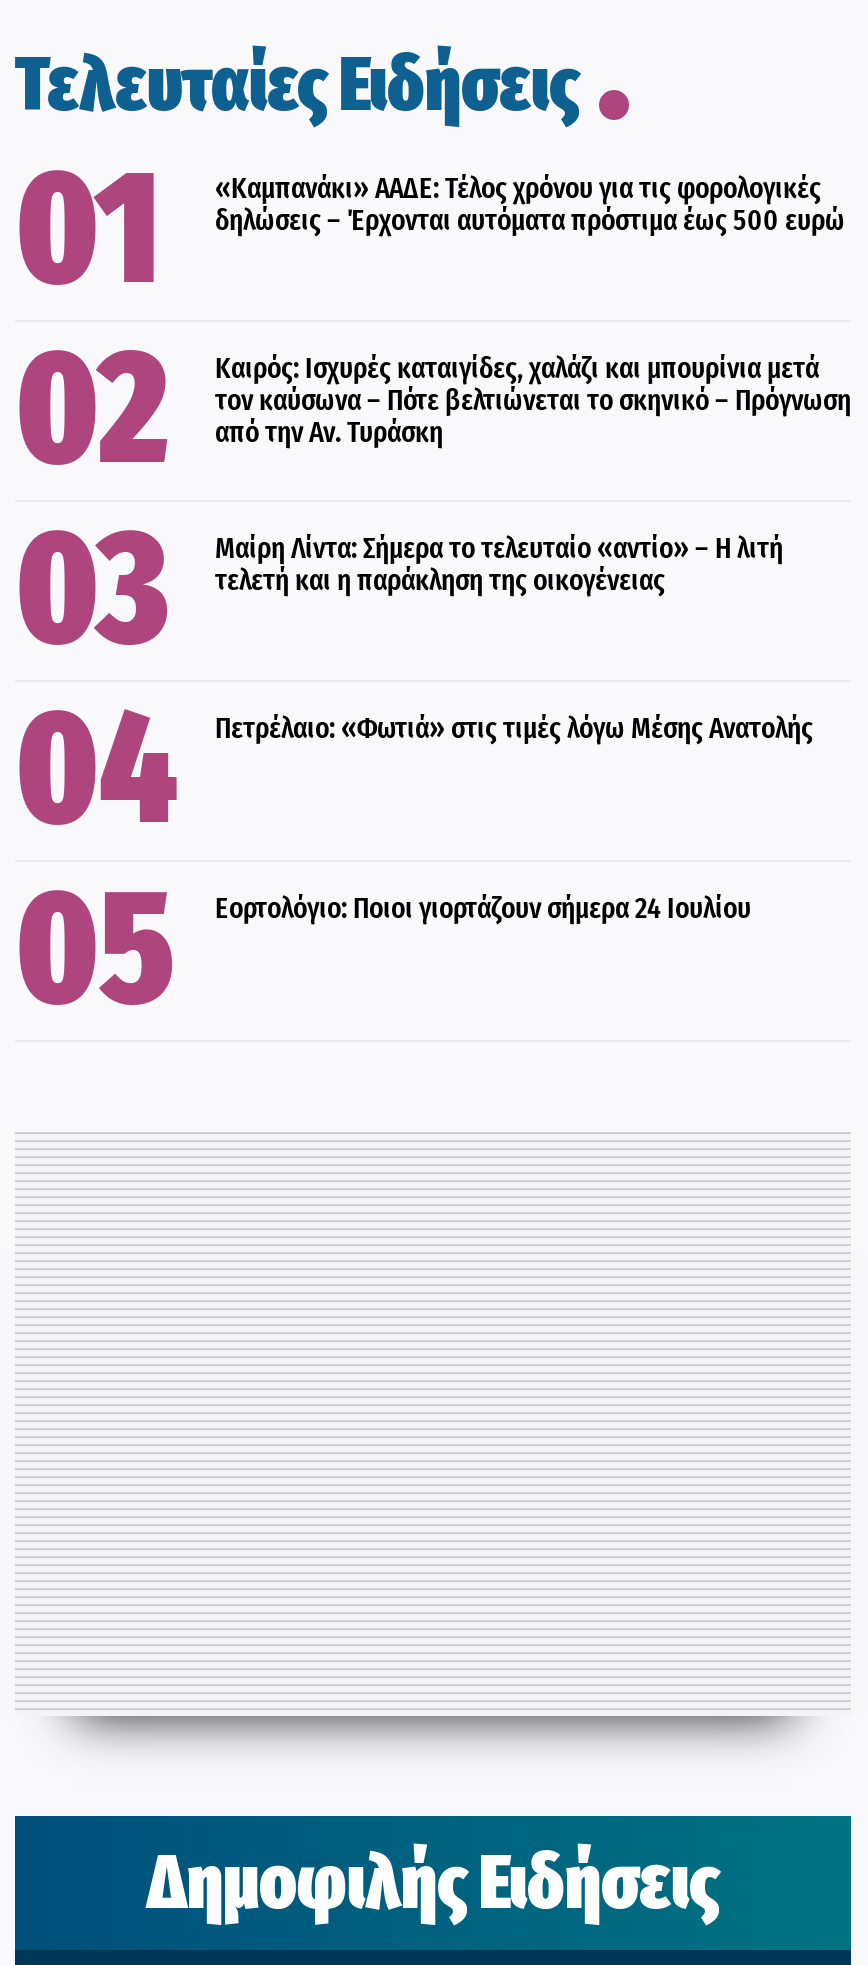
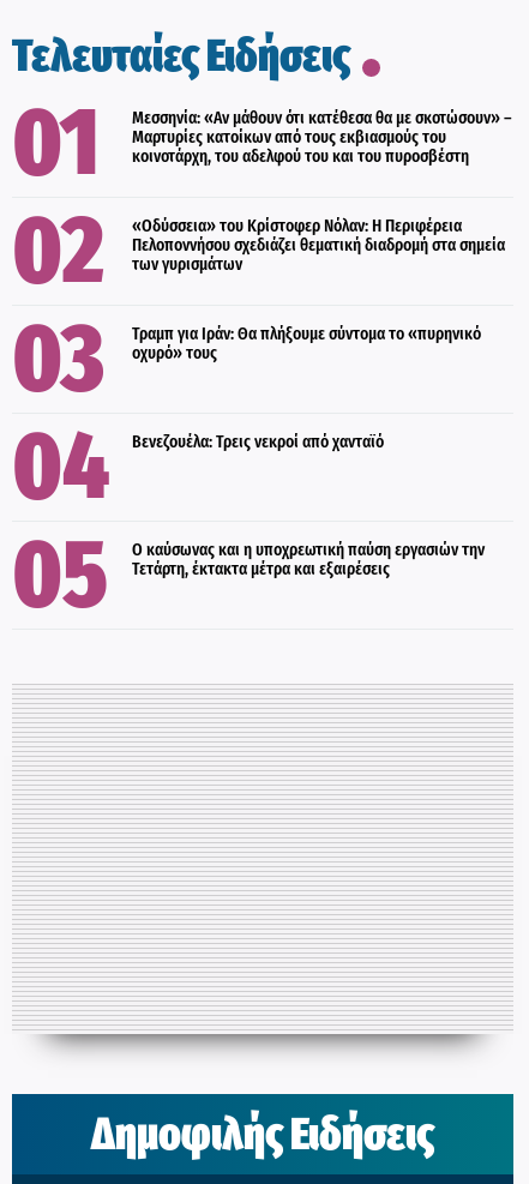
- «Καμπανάκι» ΑΑΔΕ: Τέλος χρόνου για τις φορολογικές
- δηλώσεις – Έρχονται αυτόματα πρόστιμα έως 500 ευρώ
+ Μεσσηνία: «Αν μάθουν ότι κατέθεσα θα με σκοτώσουν» –
+ Μαρτυρίες κατοίκων από τους εκβιασμούς του
+ κοινοτάρχη, του αδελφού του και του πυροσβέστη

- Καιρός: Ισχυρές καταιγίδες, χαλάζι και μπουρίνια μετά
- τον καύσωνα – Πότε βελτιώνεται το σκηνικό – Πρόγνωση
- από την Αν. Τυράσκη
+ «Οδύσσεια» του Κρίστοφερ Νόλαν: Η Περιφέρεια
+ Πελοποννήσου σχεδιάζει θεματική διαδρομή στα σημεία
+ των γυρισμάτων

- Μαίρη Λίντα: Σήμερα το τελευταίο «αντίο» – Η λιτή
- τελετή και η παράκληση της οικογένειας
+ Τραμπ για Ιράν: Θα πλήξουμε σύντομα το «πυρηνικό
+ οχυρό» τους

- Πετρέλαιο: «Φωτιά» στις τιμές λόγω Μέσης Ανατολής
+ Βενεζουέλα: Τρεις νεκροί από χανταϊό

- Εορτολόγιο: Ποιοι γιορτάζουν σήμερα 24 Ιουλίου
+ Ο καύσωνας και η υποχρεωτική παύση εργασιών την
+ Τετάρτη, έκτακτα μέτρα και εξαιρέσεις
